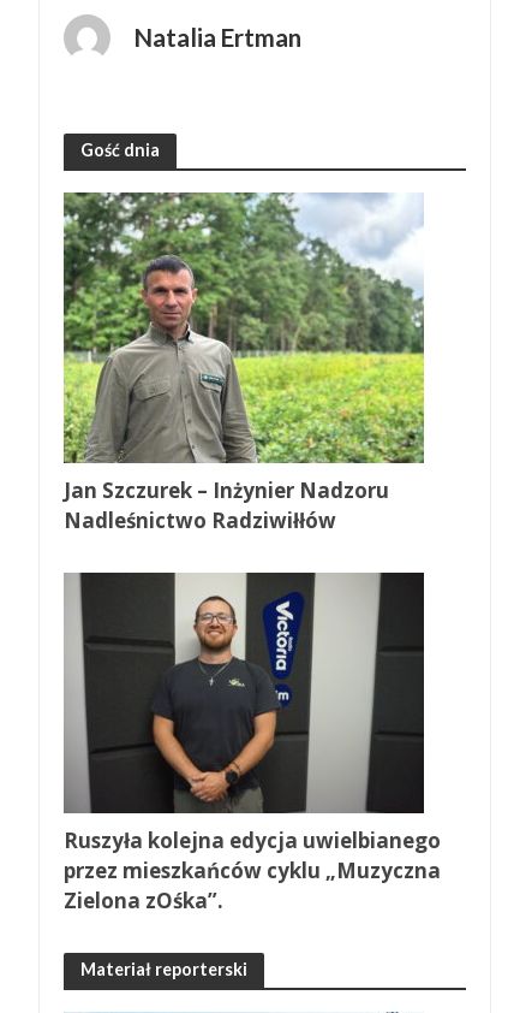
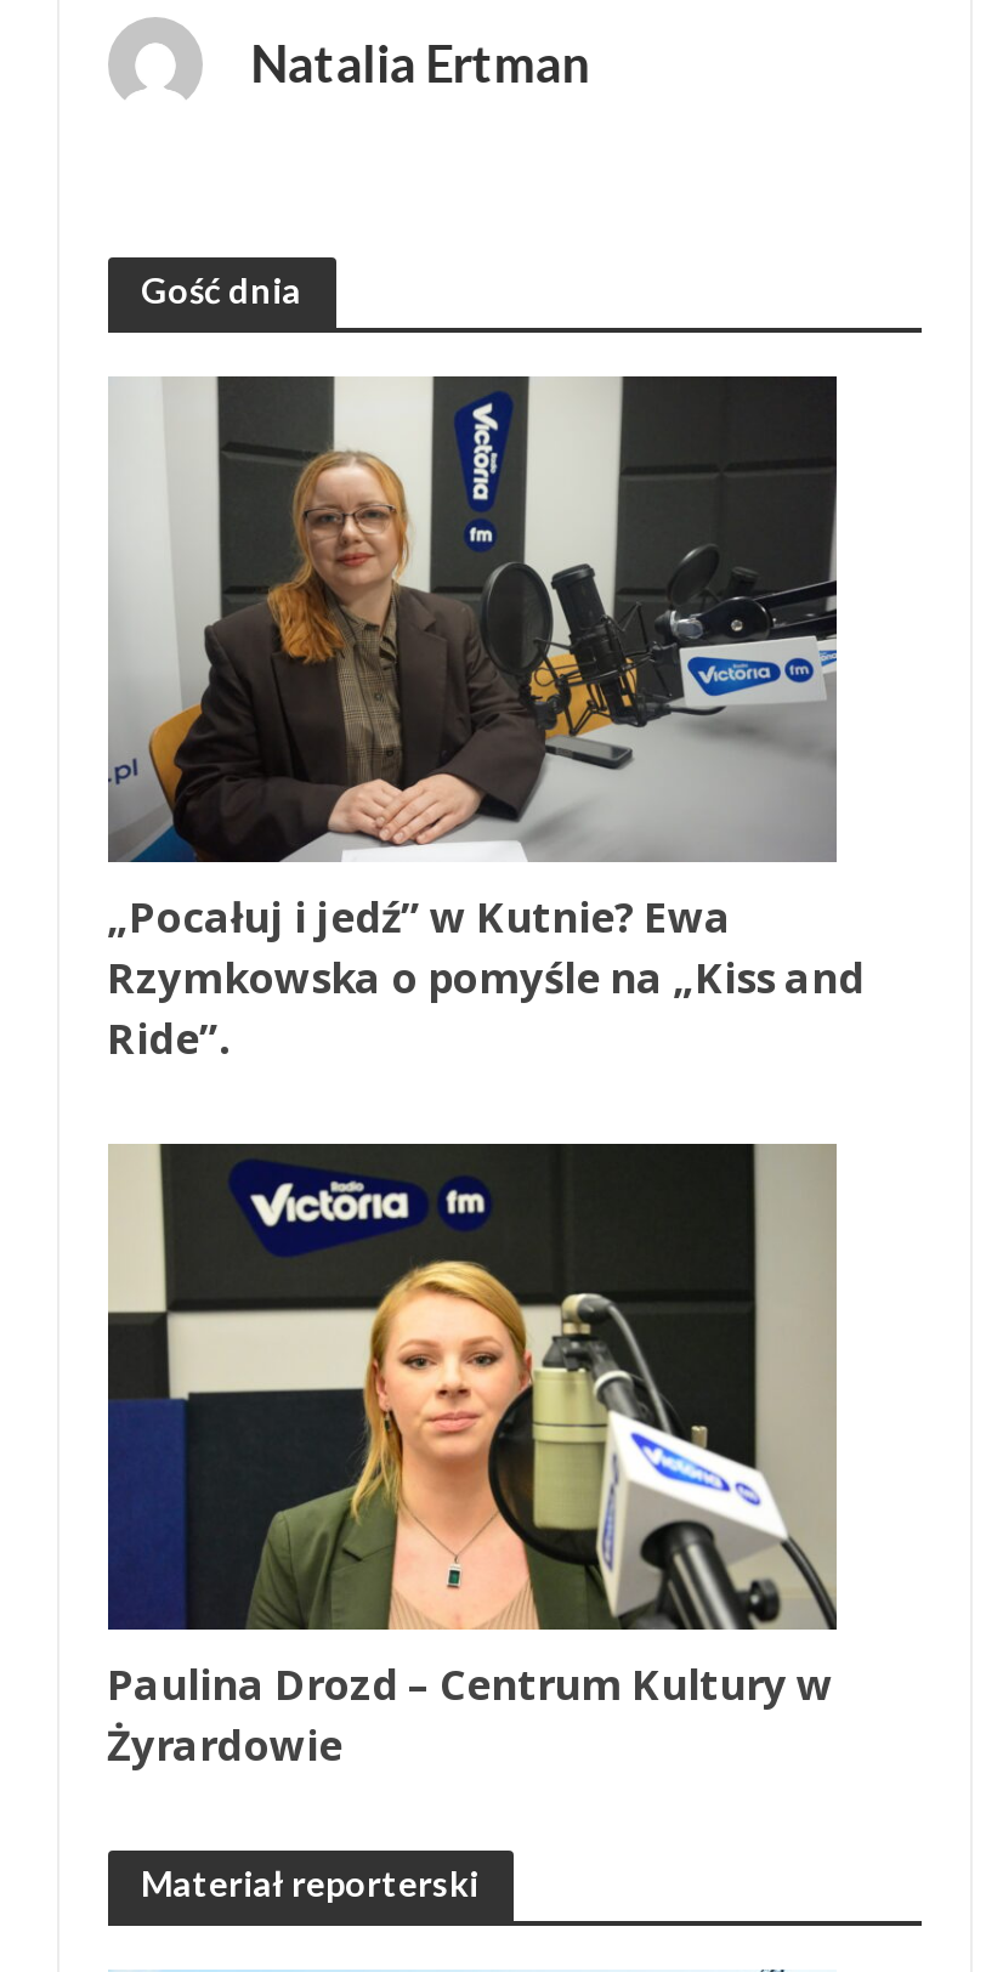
- [image]
- Jan Szczurek – Inżynier Nadzoru
- Nadleśnictwo Radziwiłłów
+ [image]
+ „Pocałuj i jedź” w Kutnie? Ewa
+ Rzymkowska o pomyśle na „Kiss and
+ Ride”.

- [image]
- Ruszyła kolejna edycja uwielbianego
- przez mieszkańców cyklu „Muzyczna
- Zielona zOśka”.
+ [image]
+ Paulina Drozd – Centrum Kultury w
+ Żyrardowie
